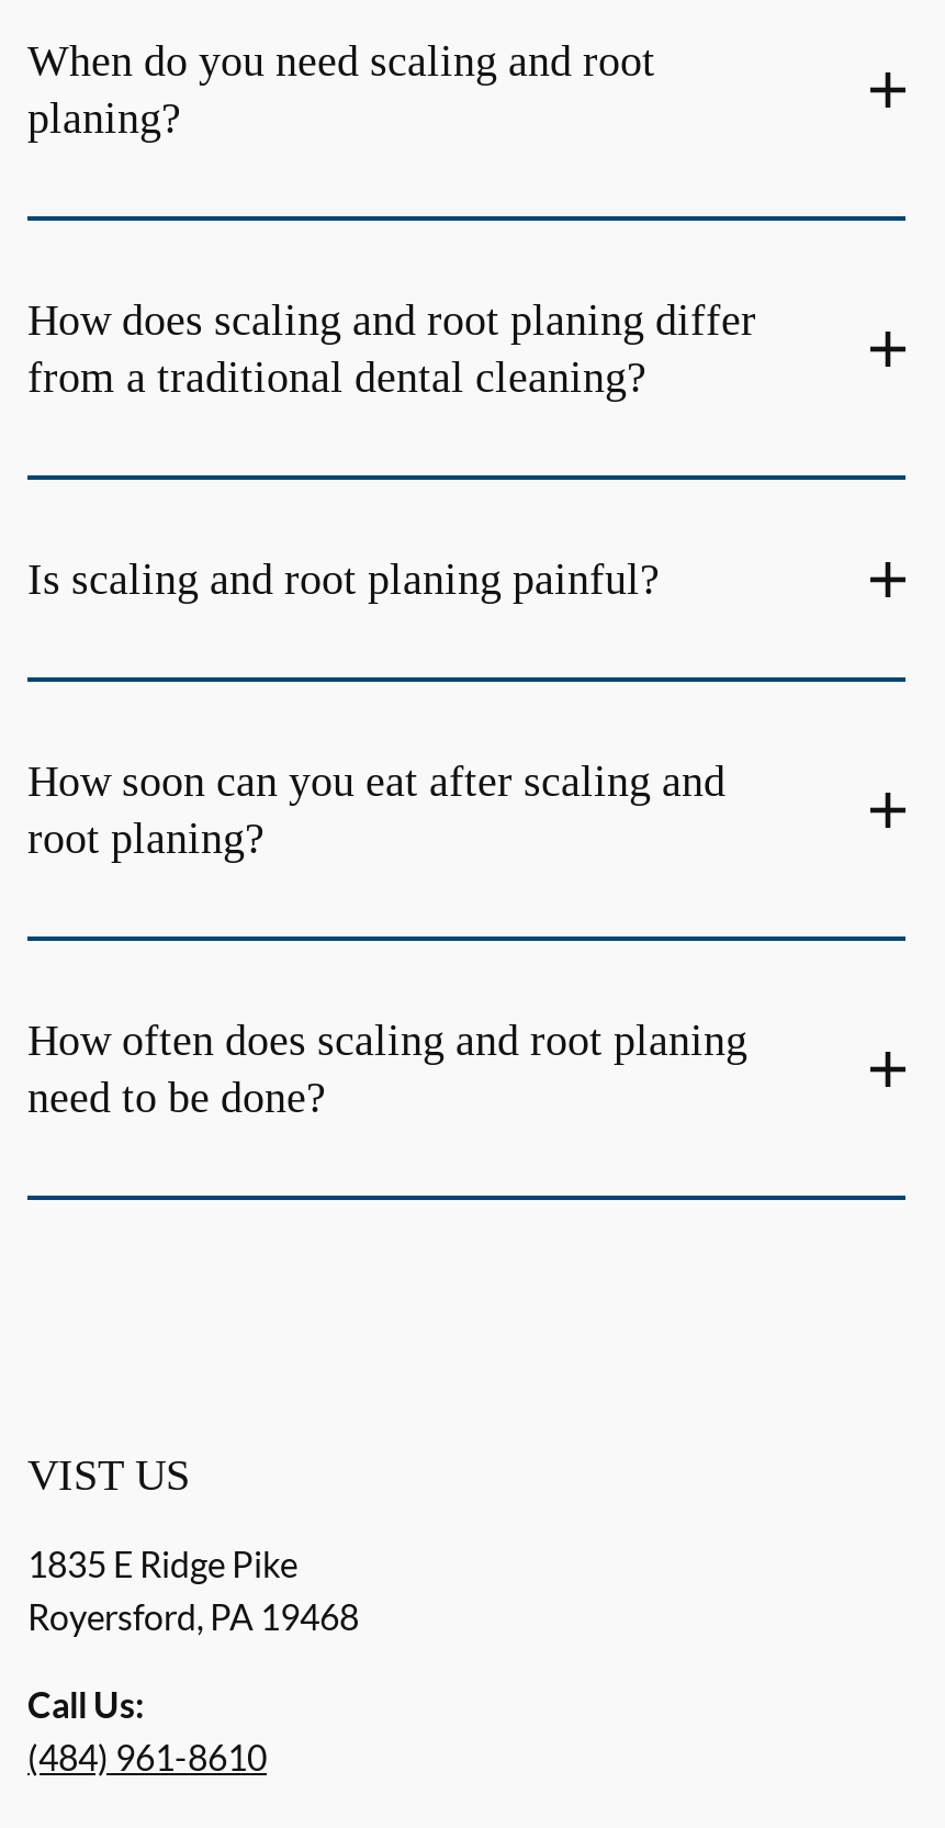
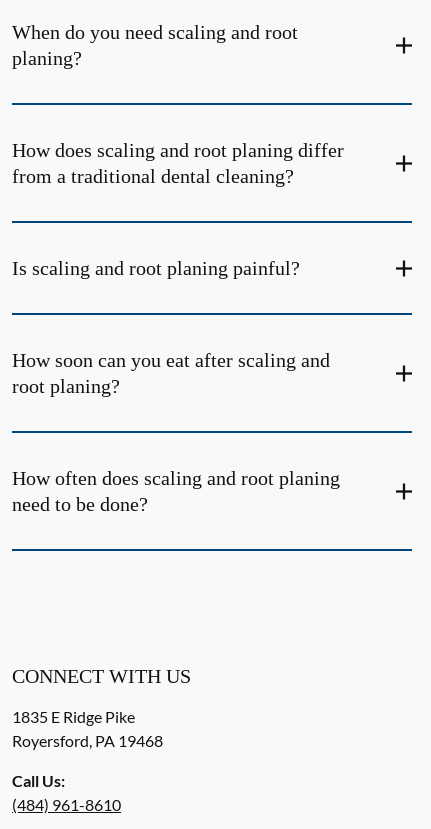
- VIST US
+ CONNECT WITH US
